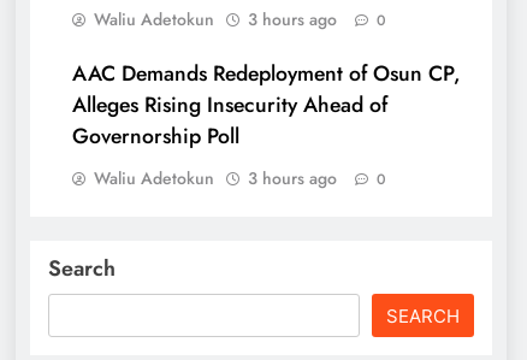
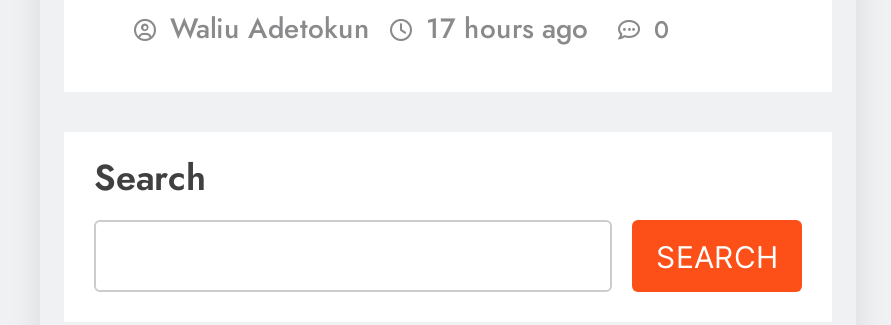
- 3 hours ago
- 0
- AAC Demands Redeployment of Osun CP,
- Alleges Rising Insecurity Ahead of
- Governorship Poll
- Waliu Adetokun
- 3 hours ago
+ 17 hours ago
